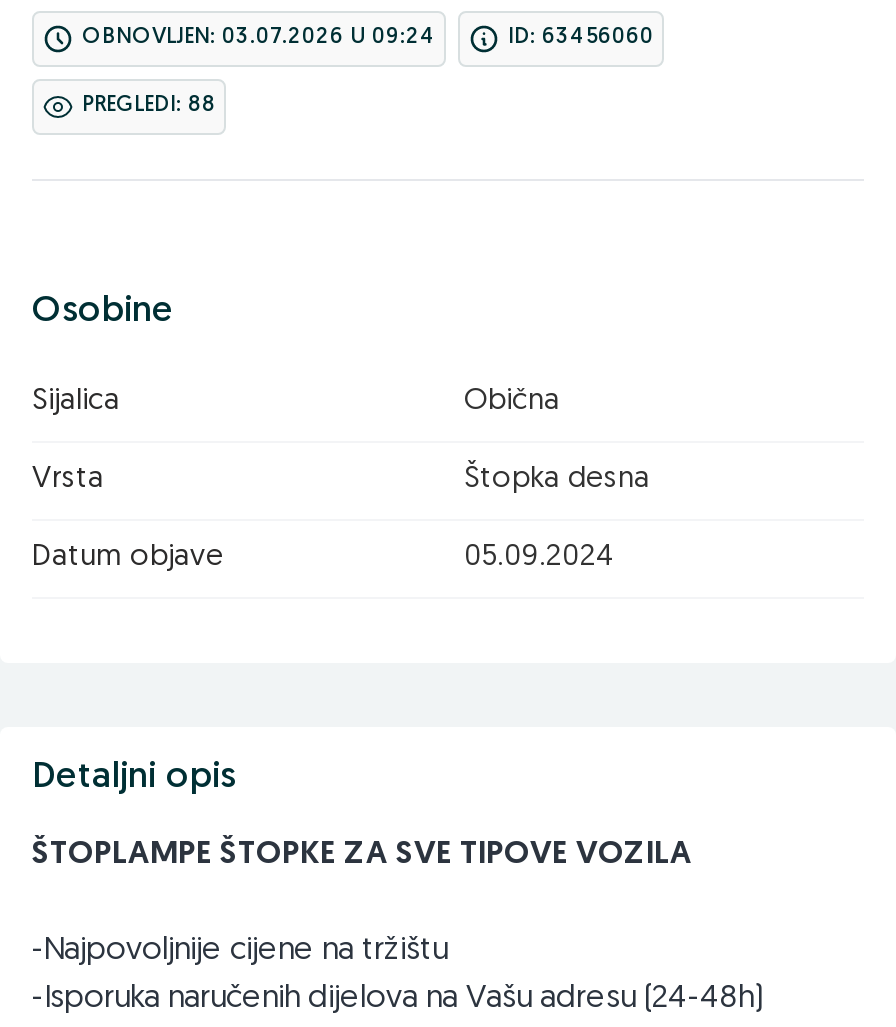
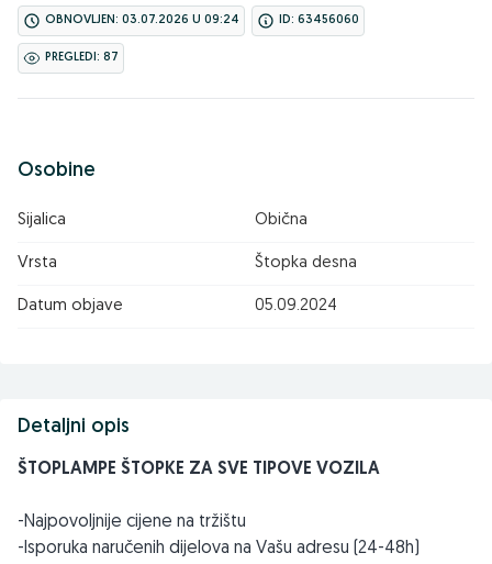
- PREGLEDI: 88
+ PREGLEDI: 87
